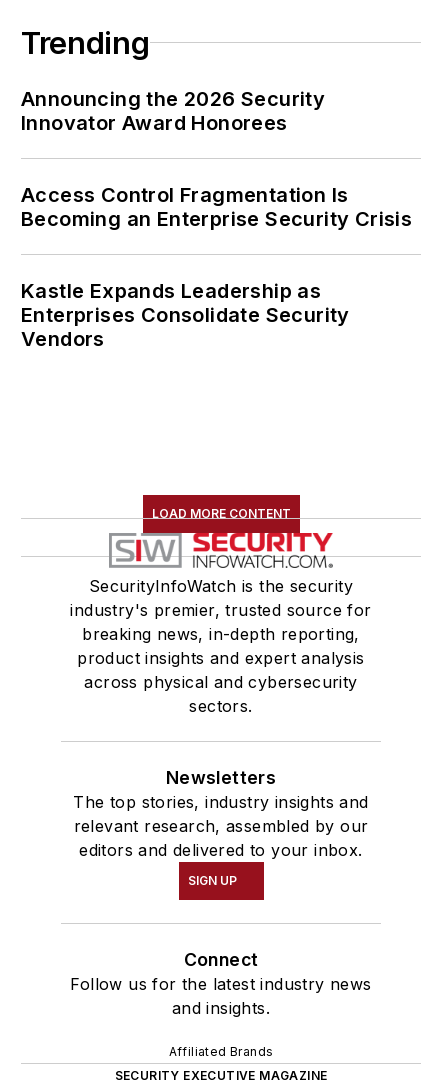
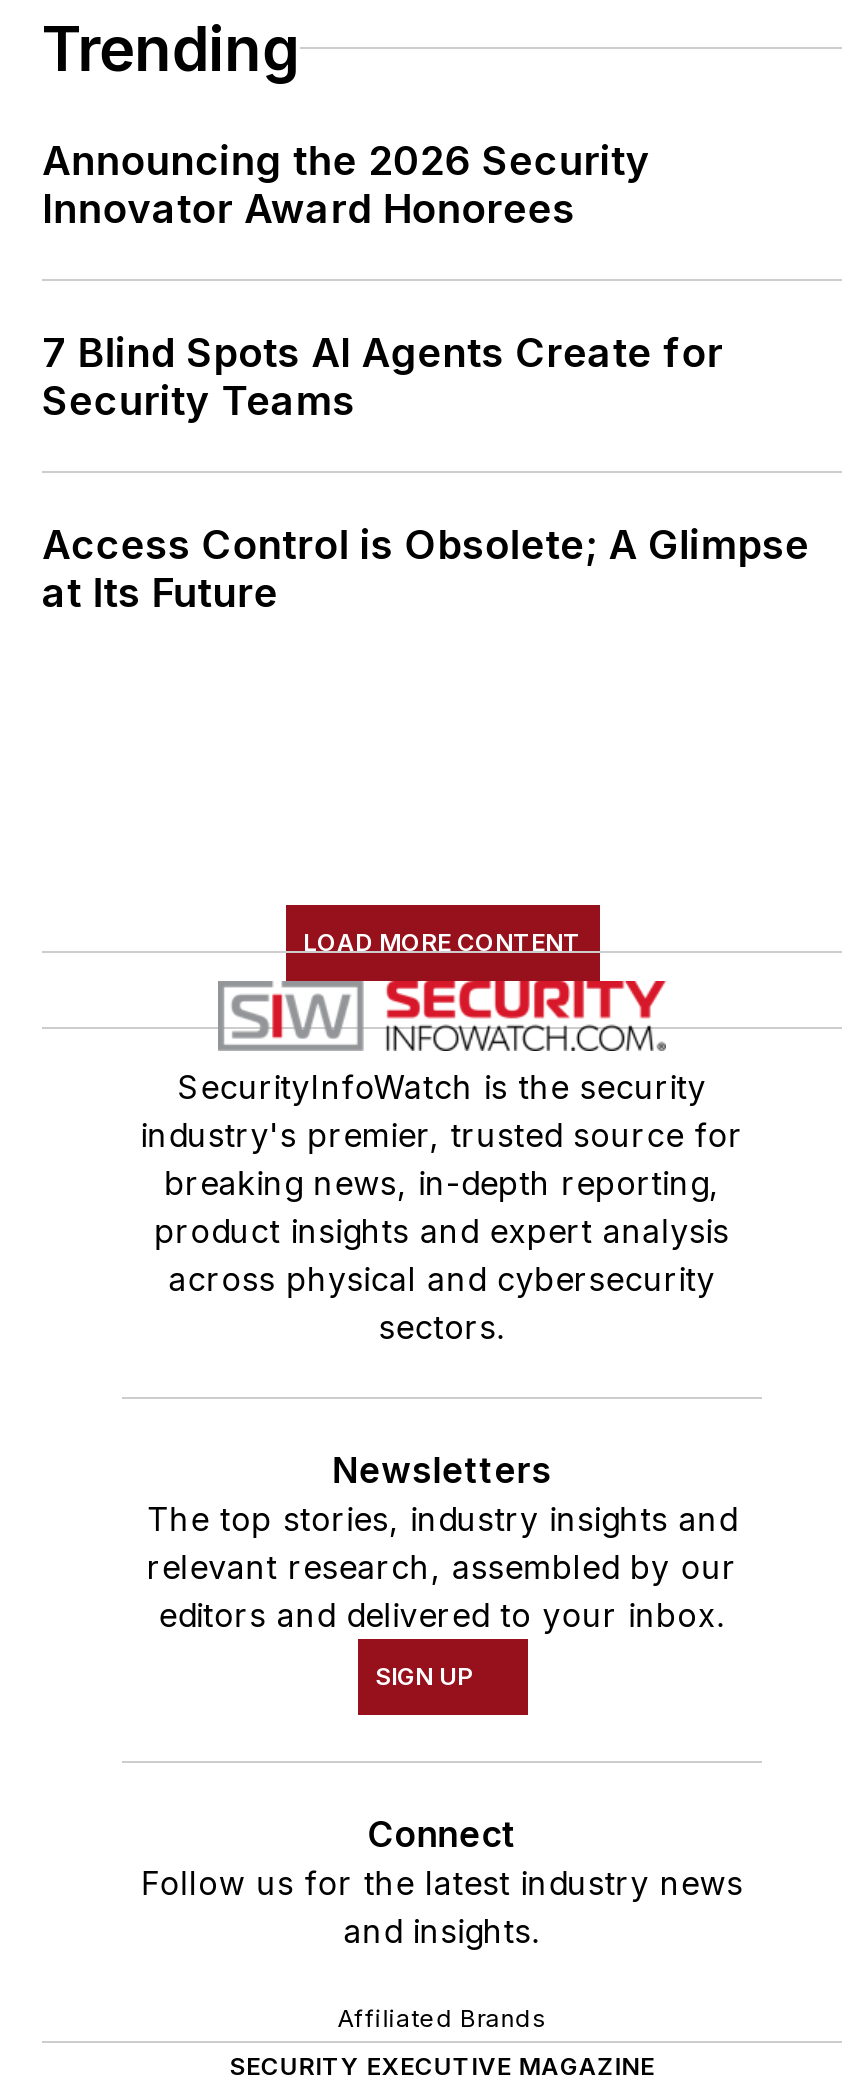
- Access Control Fragmentation Is
- Becoming an Enterprise Security Crisis
+ 7 Blind Spots AI Agents Create for
+ Security Teams

- Kastle Expands Leadership as
- Enterprises Consolidate Security
- Vendors
+ Access Control is Obsolete; A Glimpse
+ at Its Future
